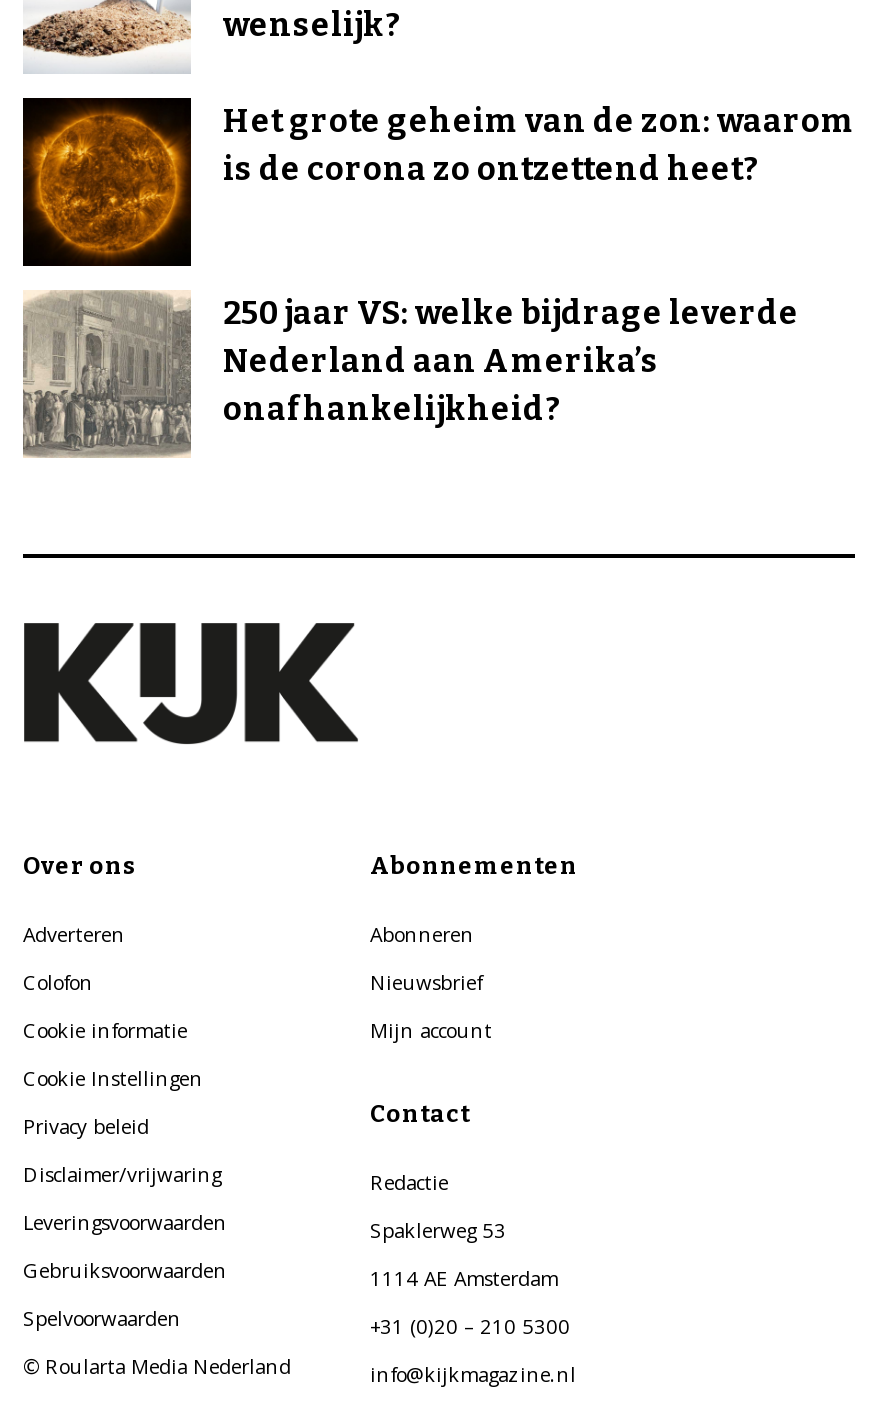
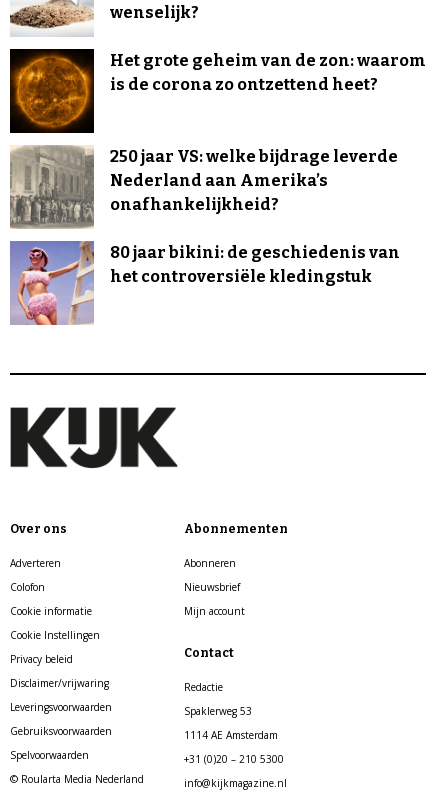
+ [image]
+ 80 jaar bikini: de geschiedenis van
+ het controversiële kledingstuk
